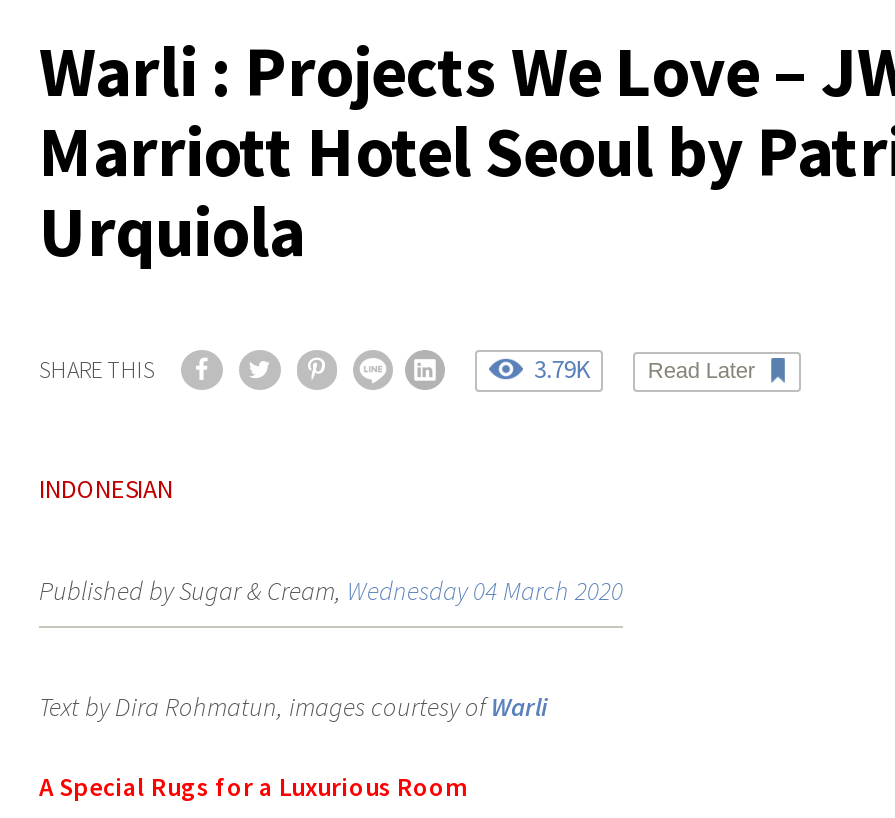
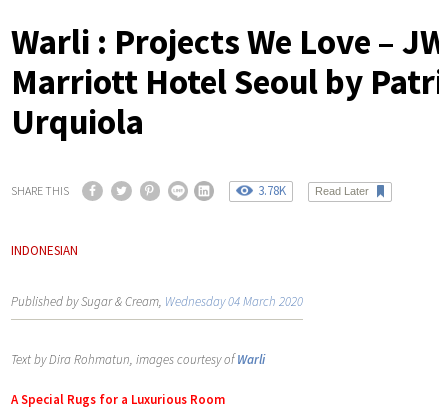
- 3.79K
+ 3.78K
